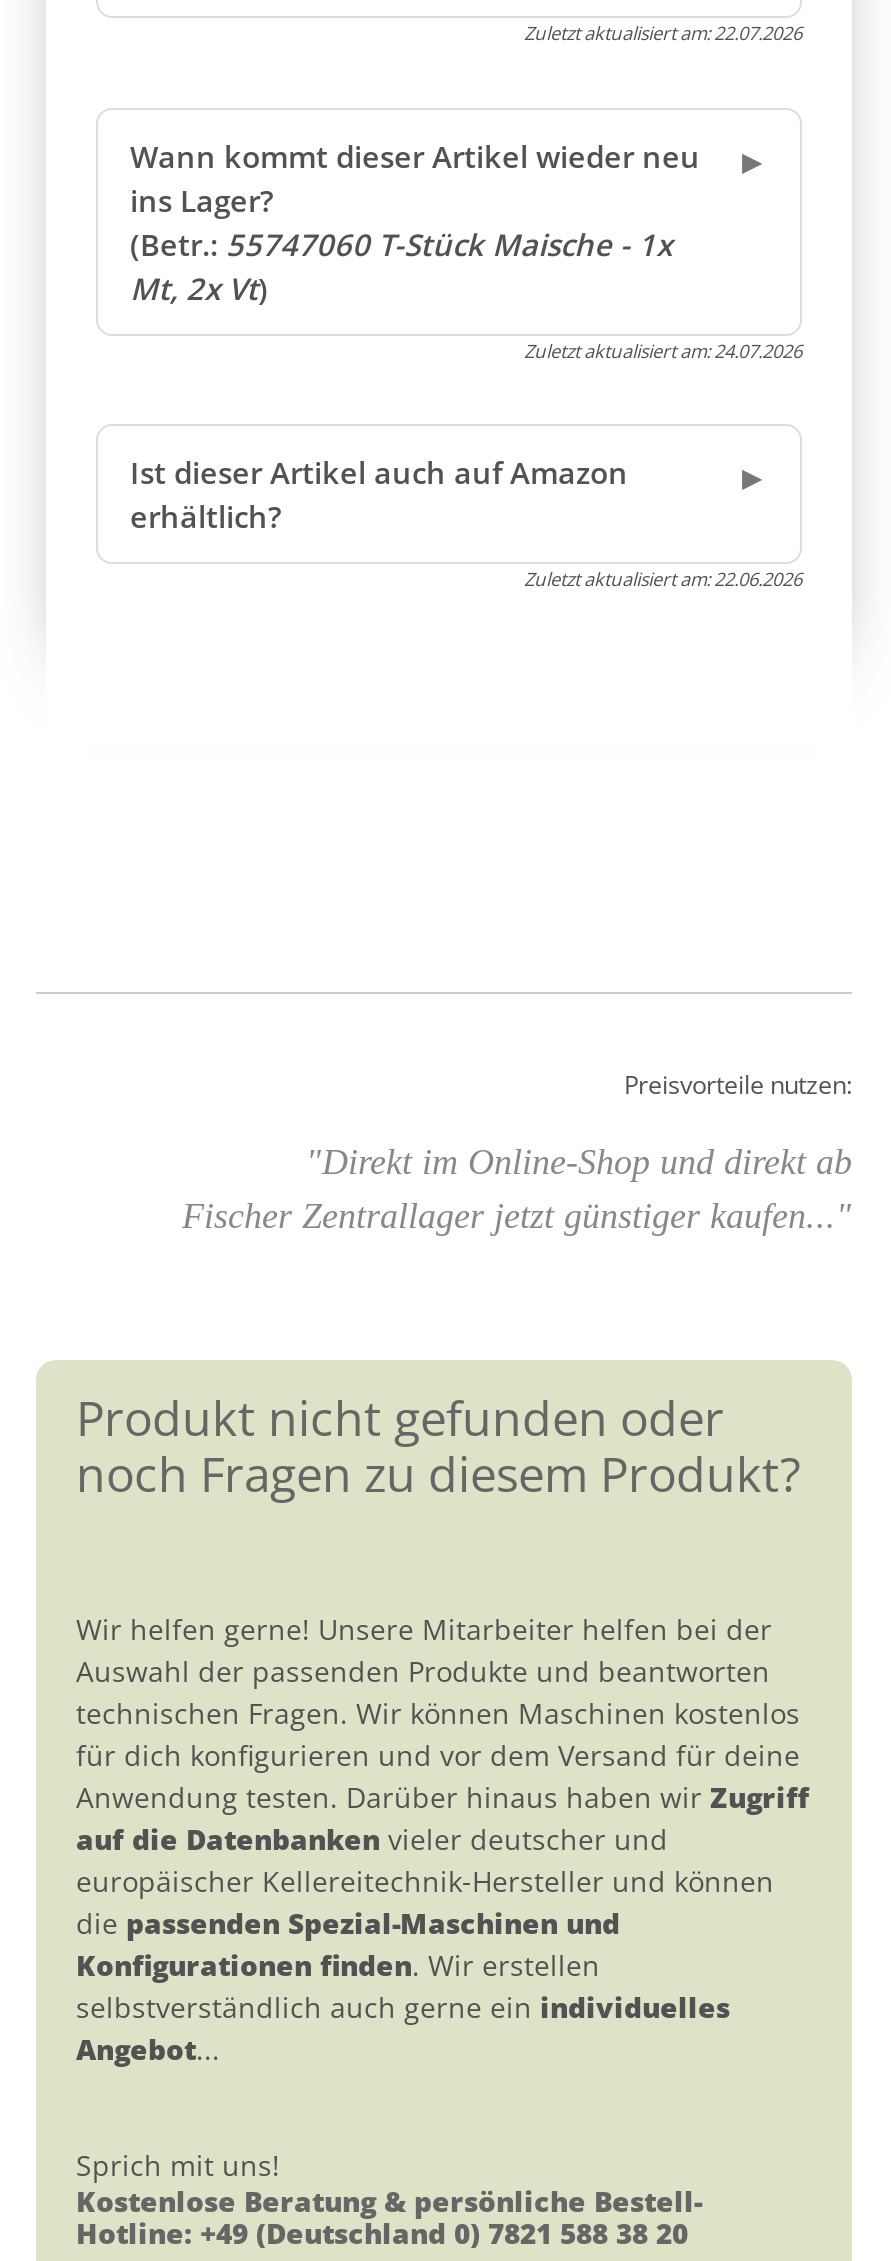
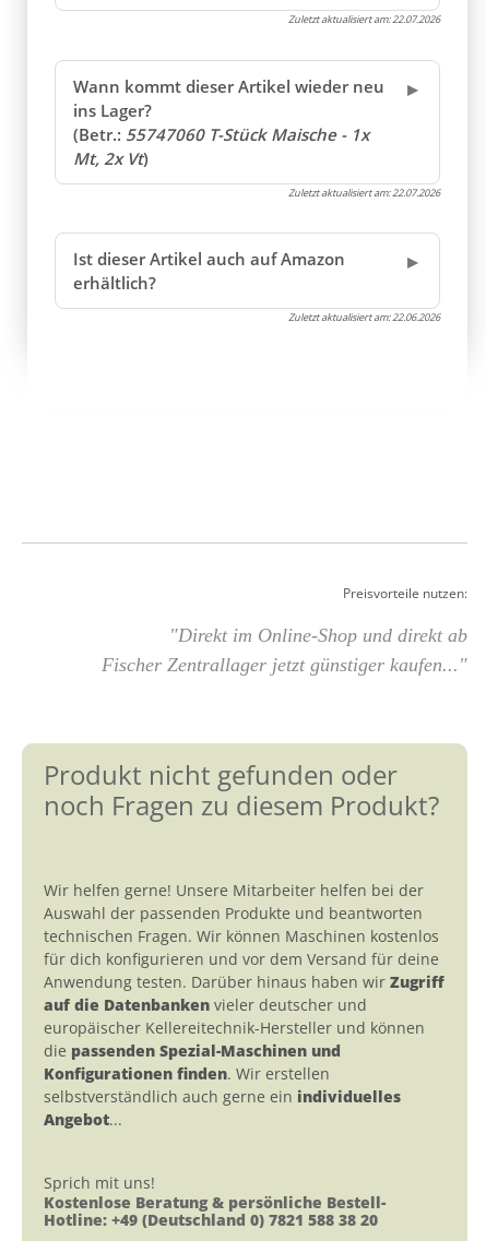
- Zuletzt aktualisiert am:24.07.2026
+ Zuletzt aktualisiert am:22.07.2026
